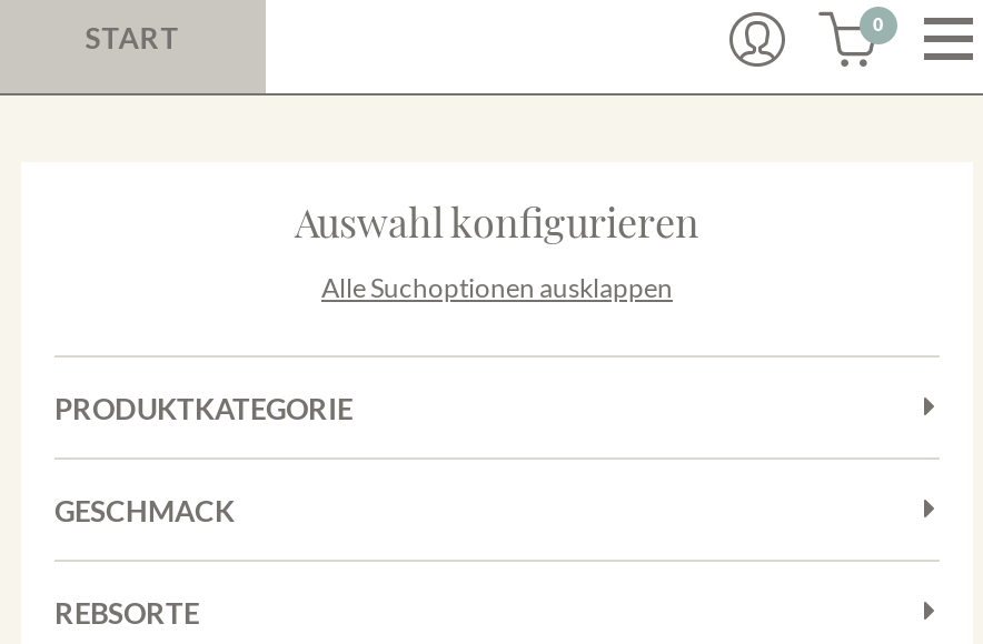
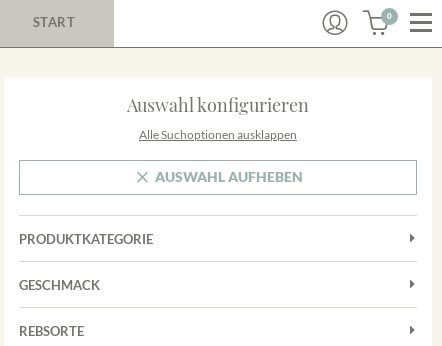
+ AUSWAHL AUFHEBEN
